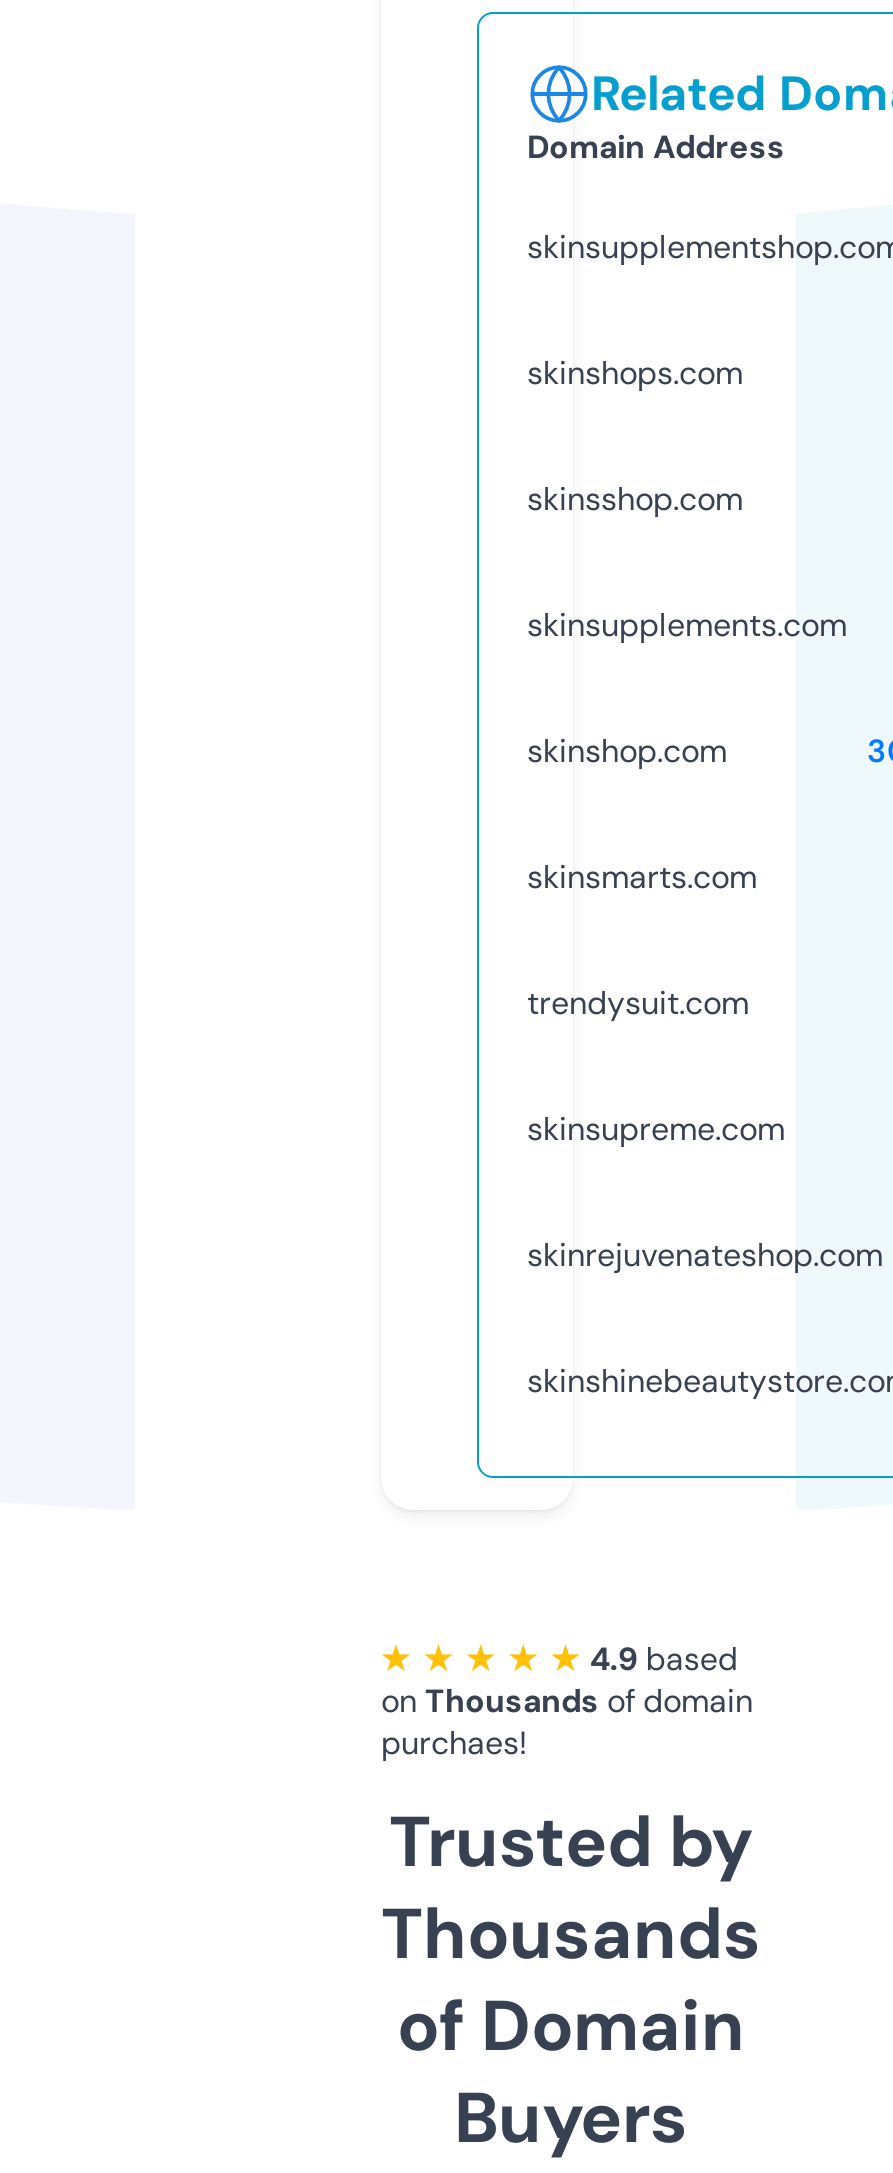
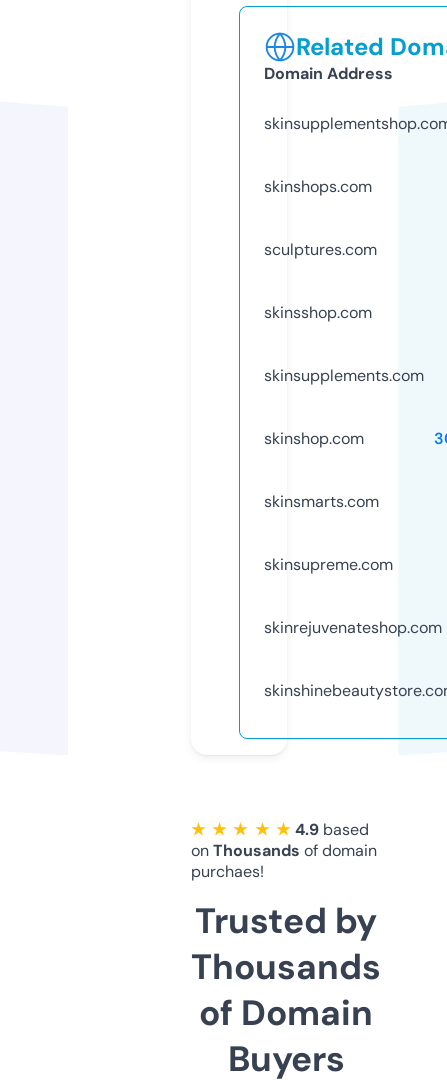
+ sculptures.com

moved down: skinsshop.com | skinsupplements.com | skinshop.com | skinsmarts.com

- trendysuit.com
